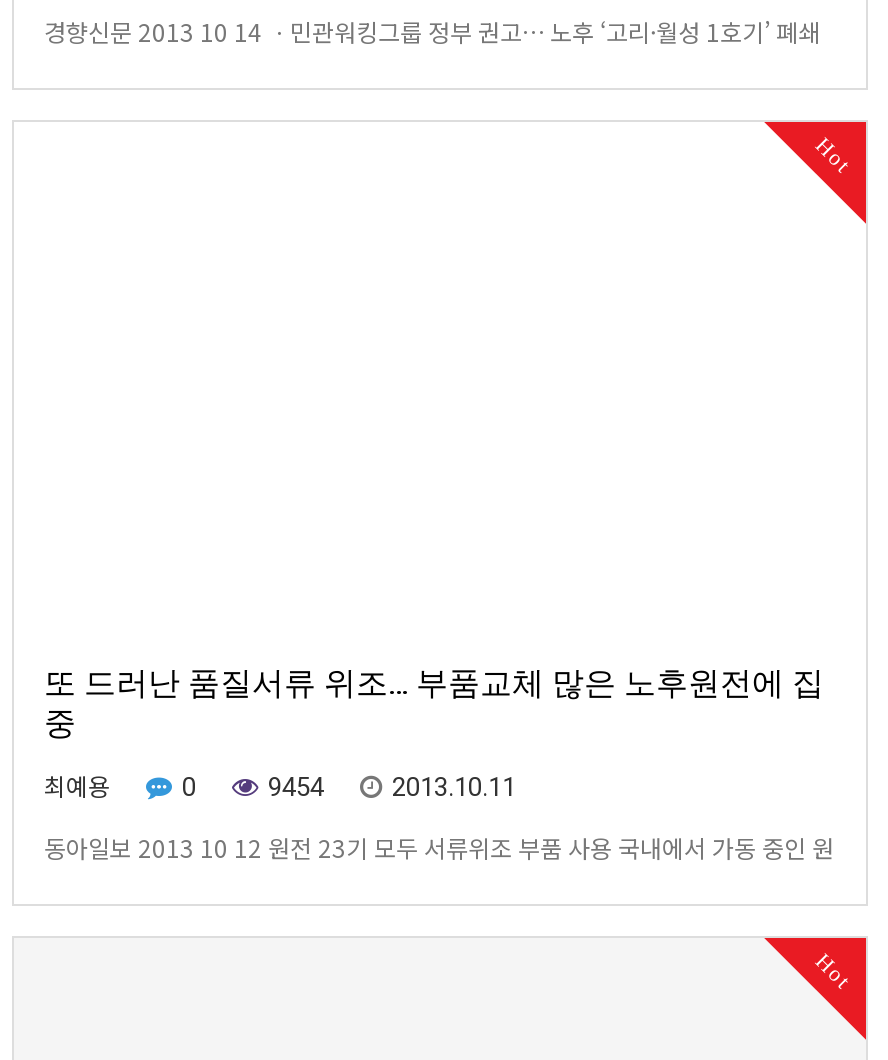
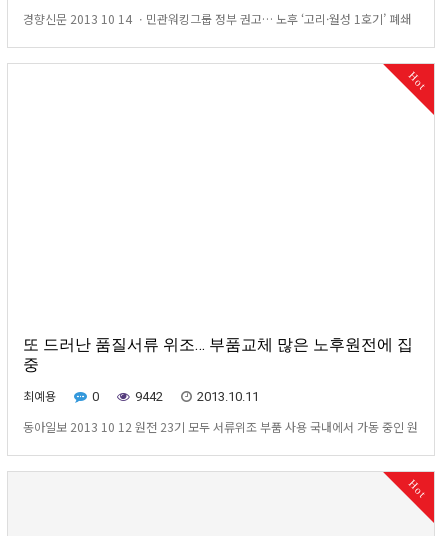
- 0 9454 2013.10.11
+ 0 9442 2013.10.11
